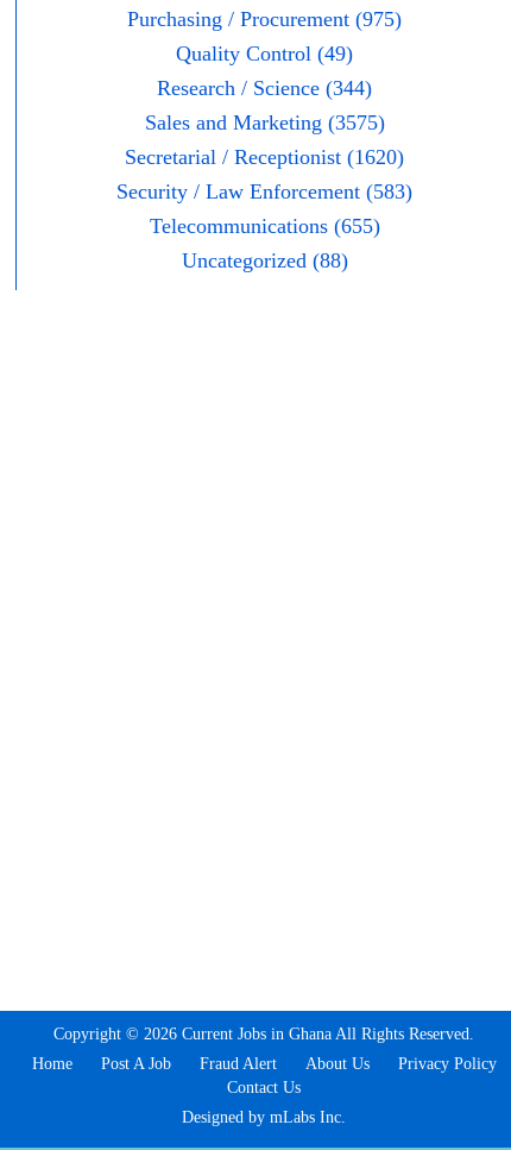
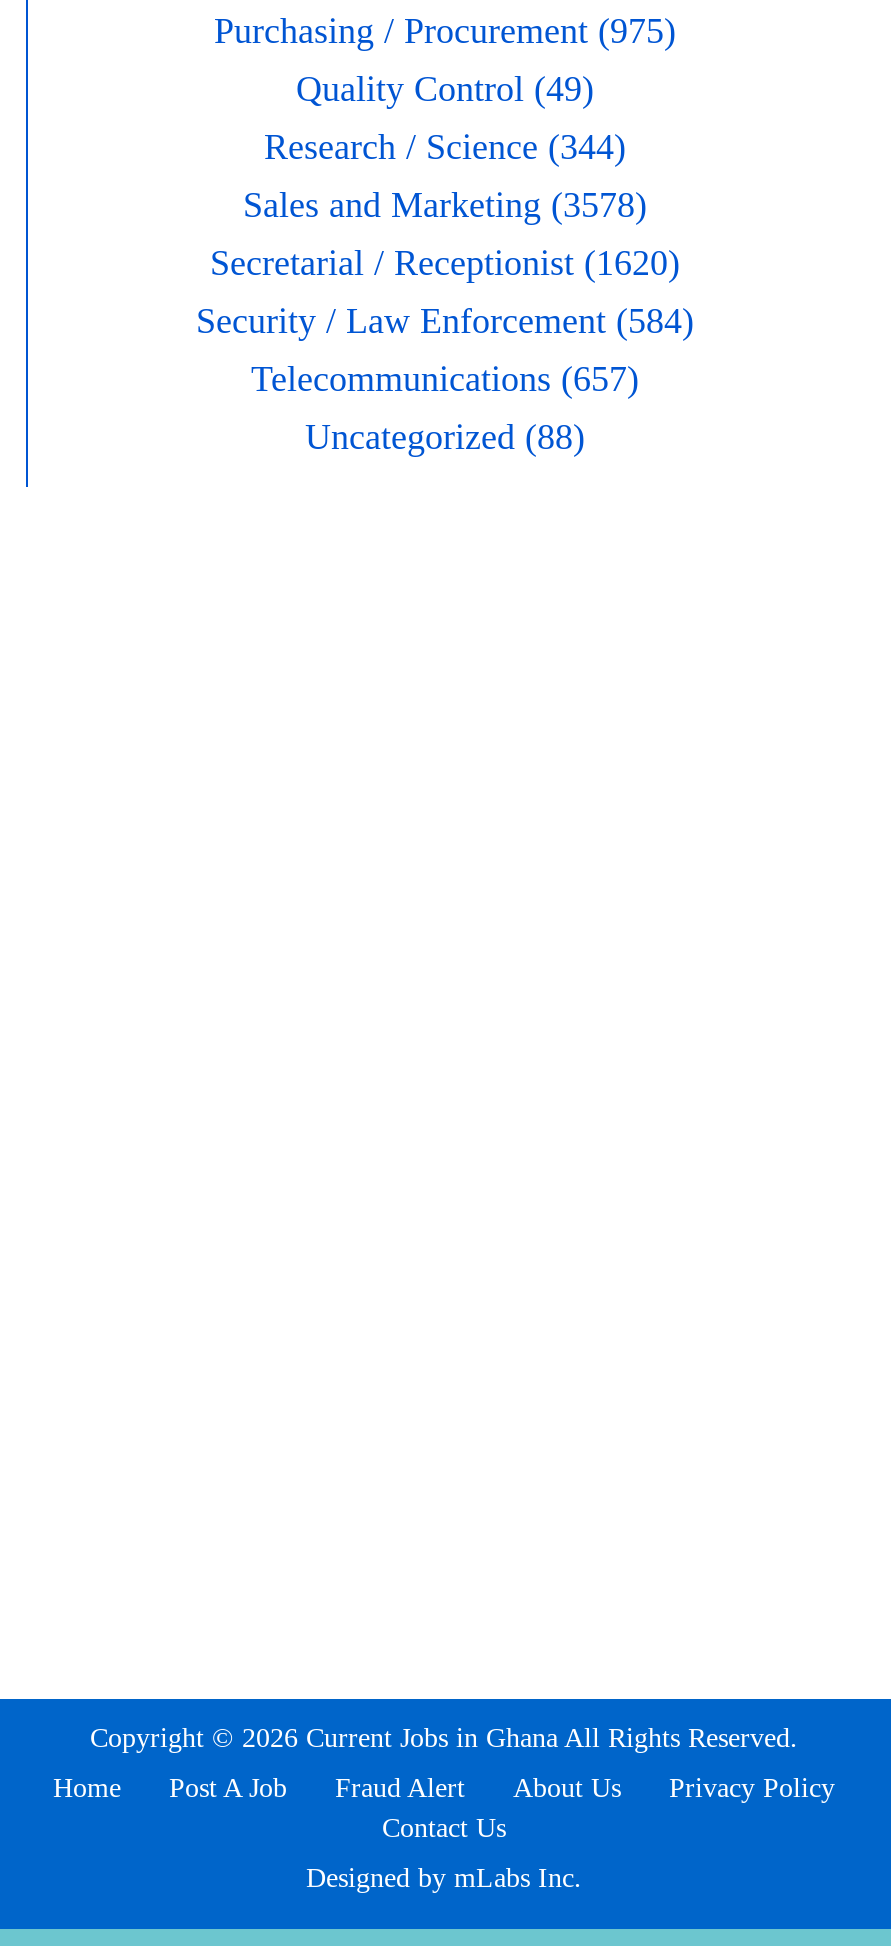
- Sales and Marketing (3575)
+ Sales and Marketing (3578)

- Security / Law Enforcement (583)
+ Security / Law Enforcement (584)

- Telecommunications (655)
+ Telecommunications (657)
